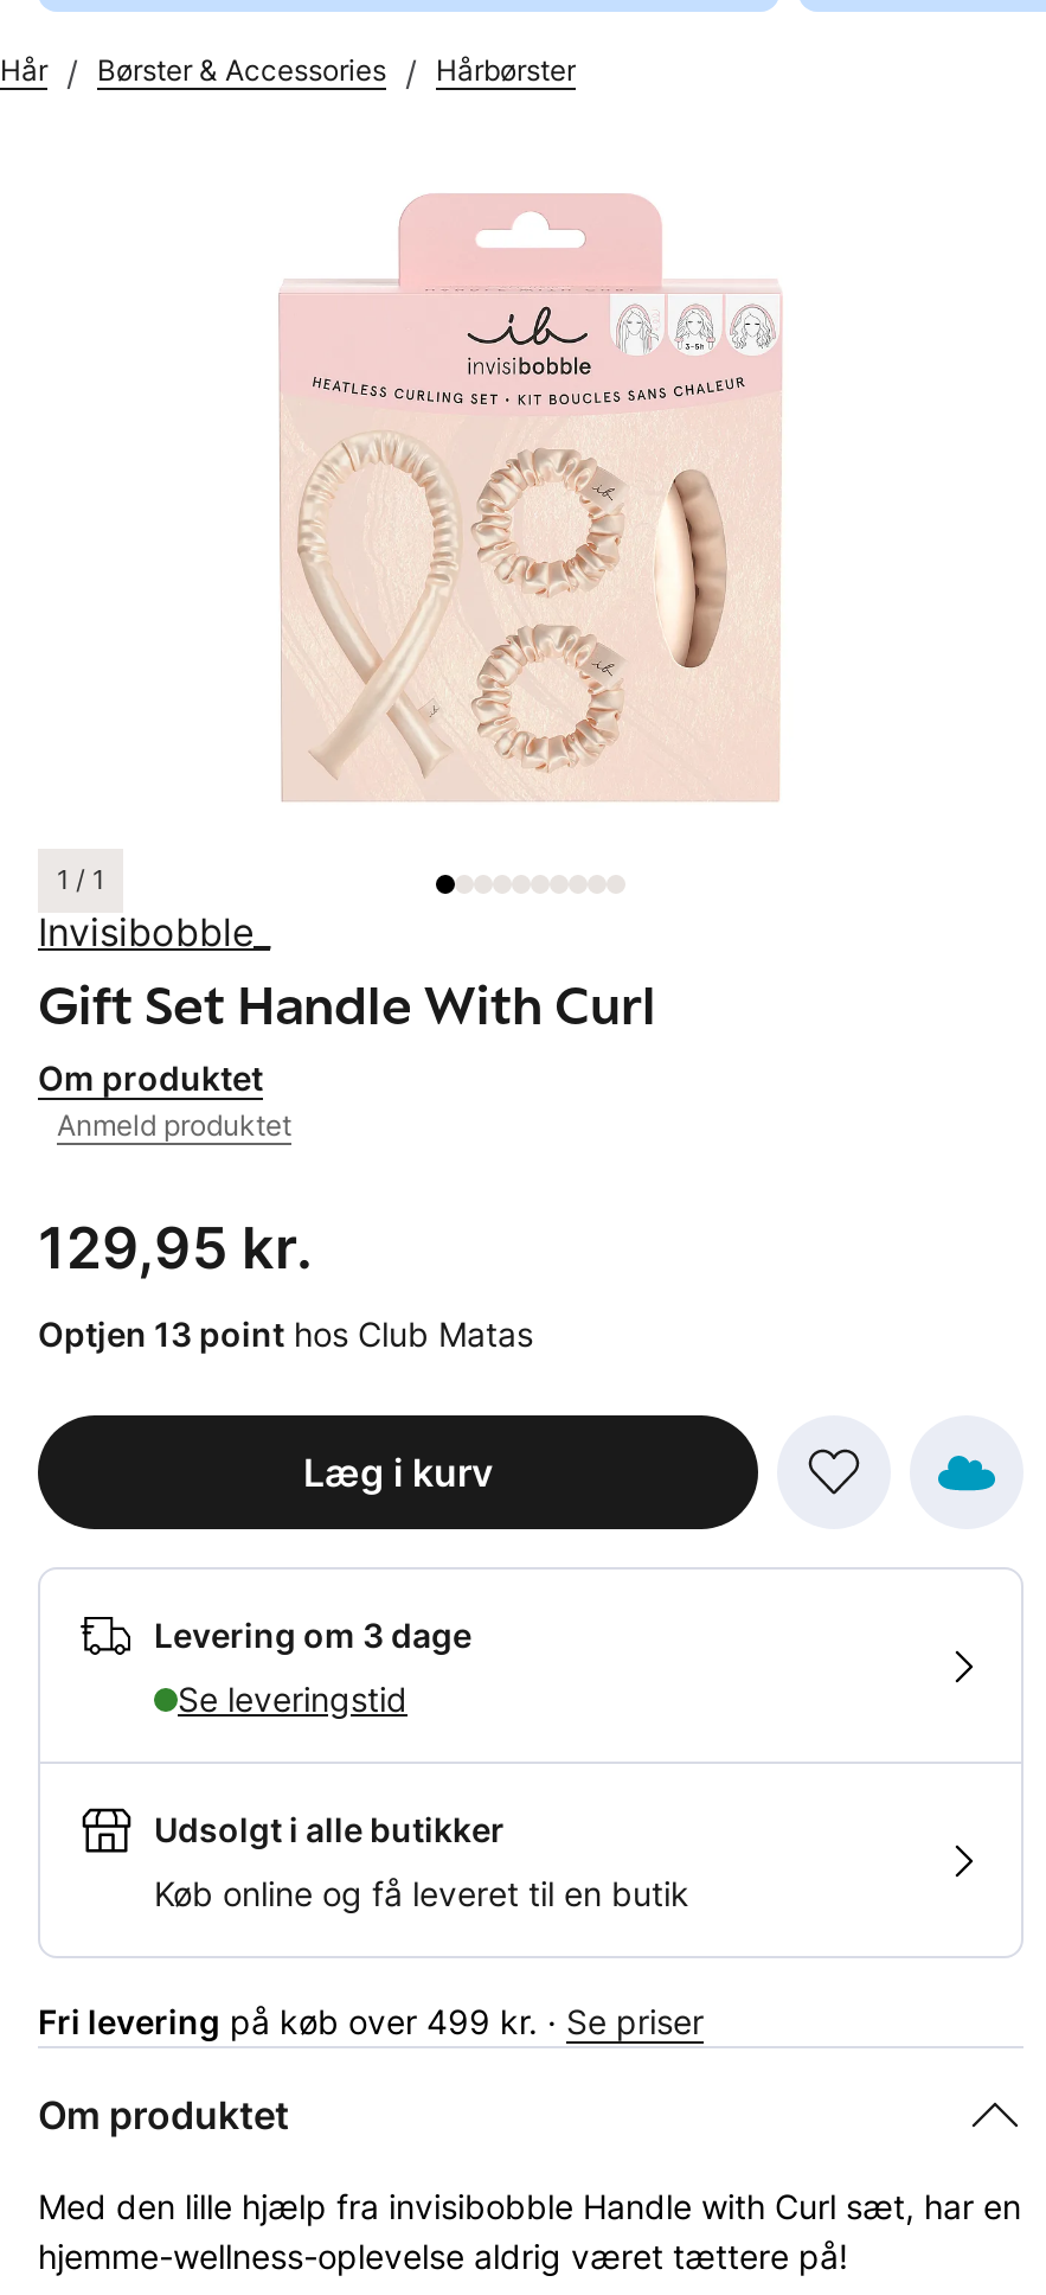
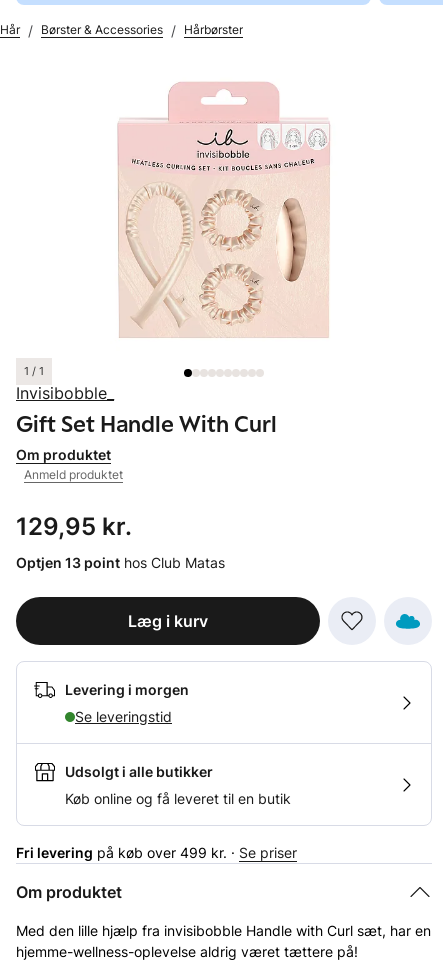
- Levering om 3 dage
+ Levering i morgen
